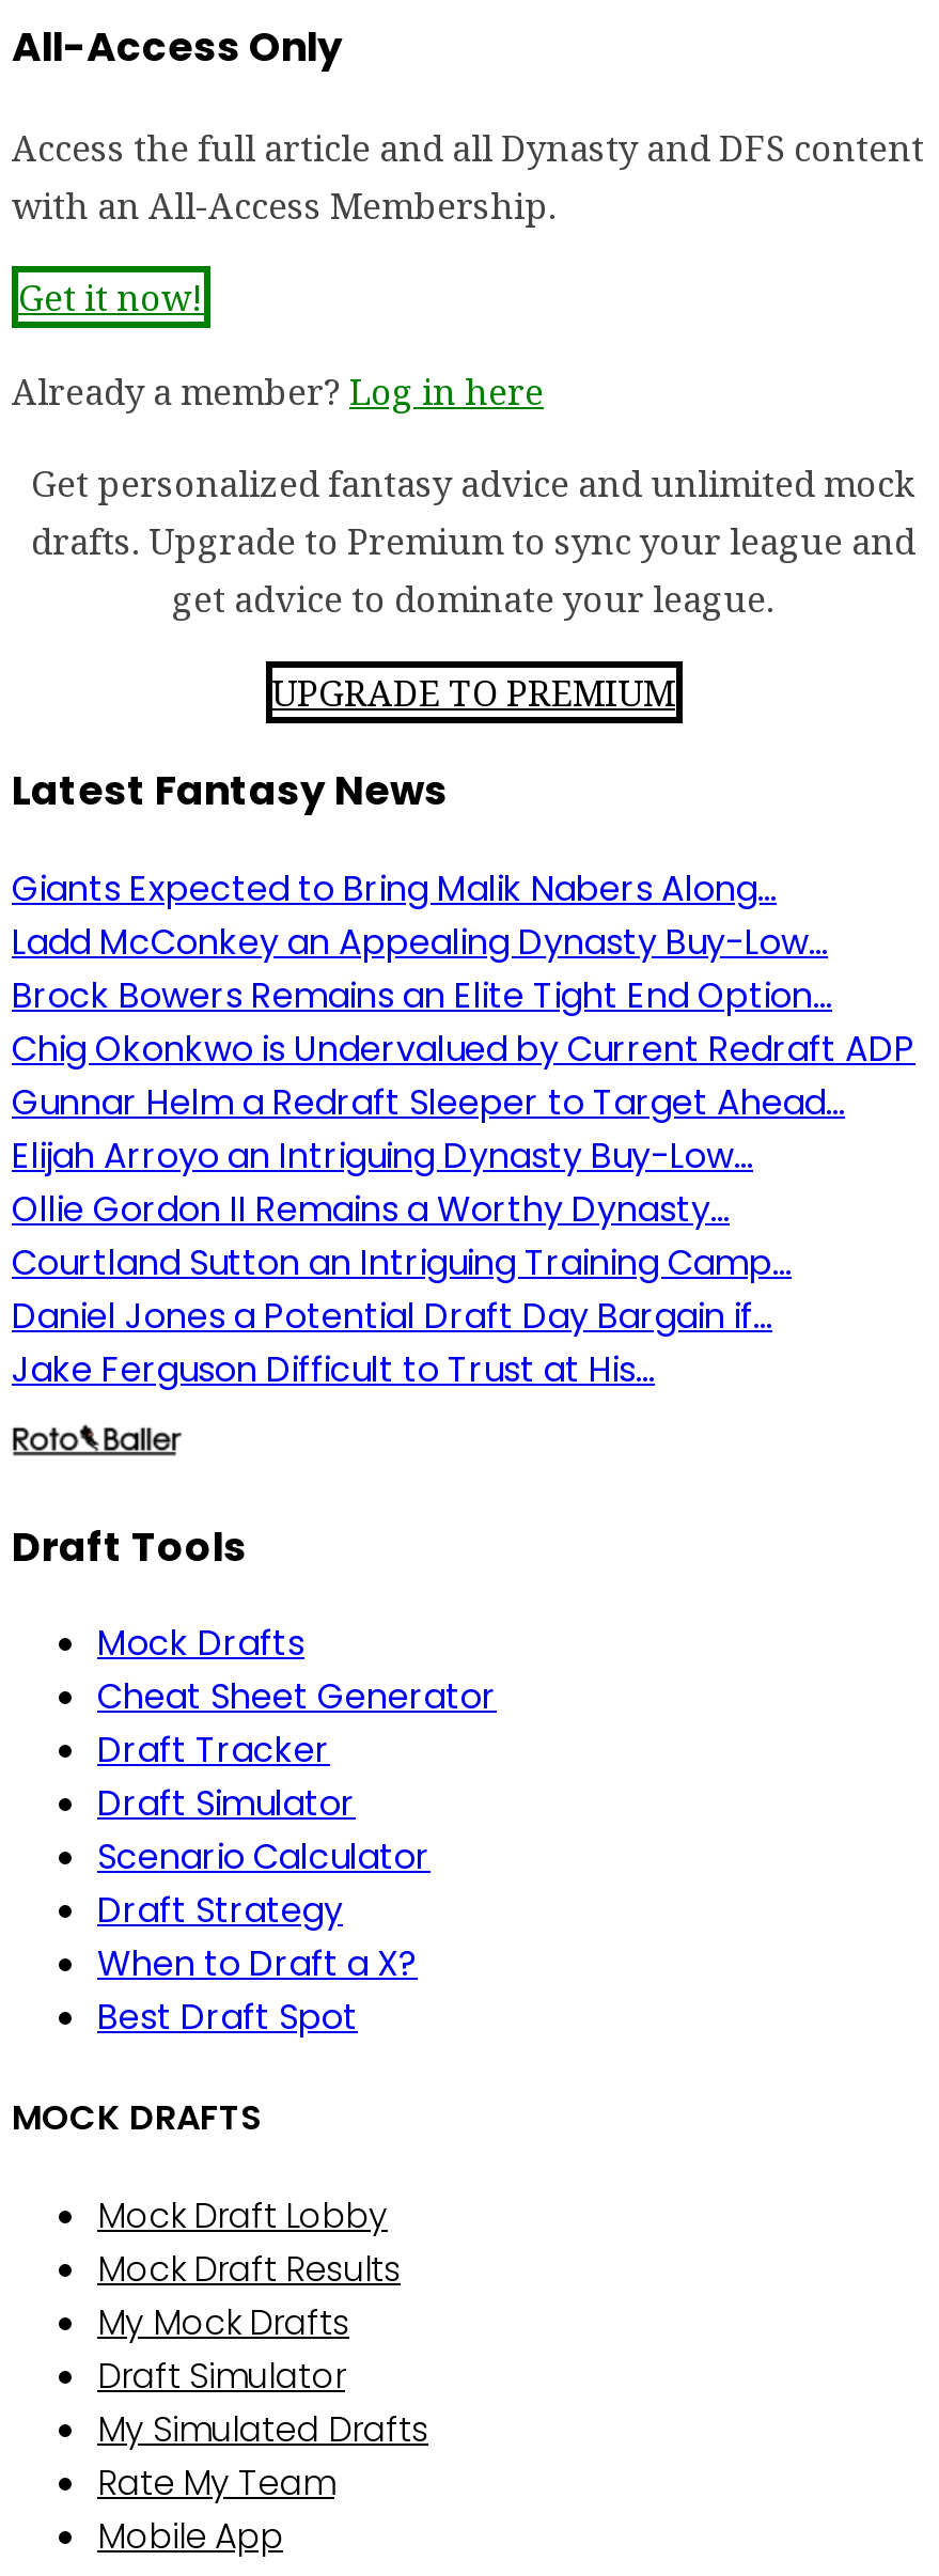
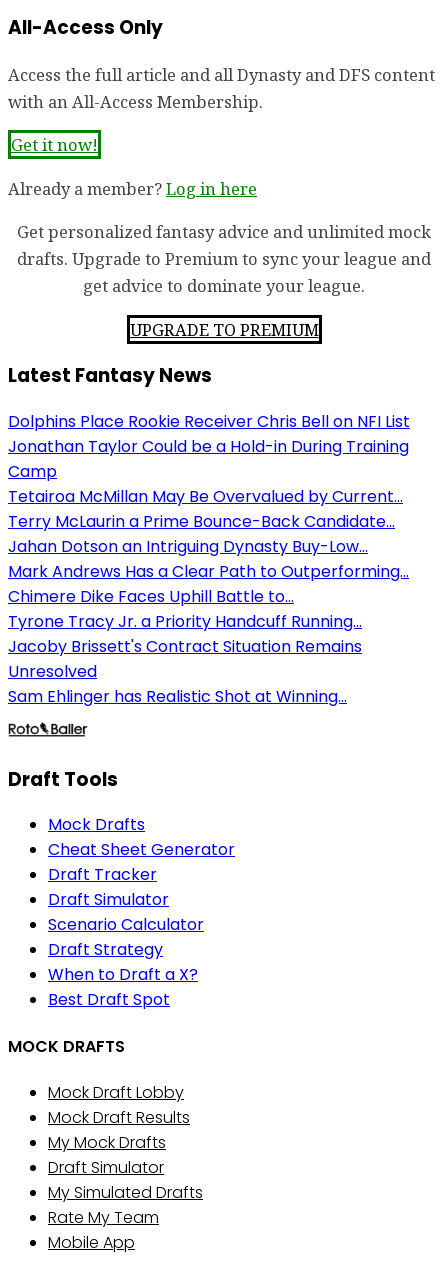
- Giants Expected to Bring Malik Nabers Along...
- Ladd McConkey an Appealing Dynasty Buy-Low...
- Brock Bowers Remains an Elite Tight End Option...
- Chig Okonkwo is Undervalued by Current Redraft ADP
- Gunnar Helm a Redraft Sleeper to Target Ahead...
- Elijah Arroyo an Intriguing Dynasty Buy-Low...
- Ollie Gordon II Remains a Worthy Dynasty...
- Courtland Sutton an Intriguing Training Camp...
- Daniel Jones a Potential Draft Day Bargain if...
- Jake Ferguson Difficult to Trust at His...
+ Dolphins Place Rookie Receiver Chris Bell on NFI List
+ Jonathan Taylor Could be a Hold-in During Training
+ Camp
+ Tetairoa McMillan May Be Overvalued by Current...
+ Terry McLaurin a Prime Bounce-Back Candidate...
+ Jahan Dotson an Intriguing Dynasty Buy-Low...
+ Mark Andrews Has a Clear Path to Outperforming...
+ Chimere Dike Faces Uphill Battle to...
+ Tyrone Tracy Jr. a Priority Handcuff Running...
+ Jacoby Brissett's Contract Situation Remains
+ Unresolved
+ Sam Ehlinger has Realistic Shot at Winning...
